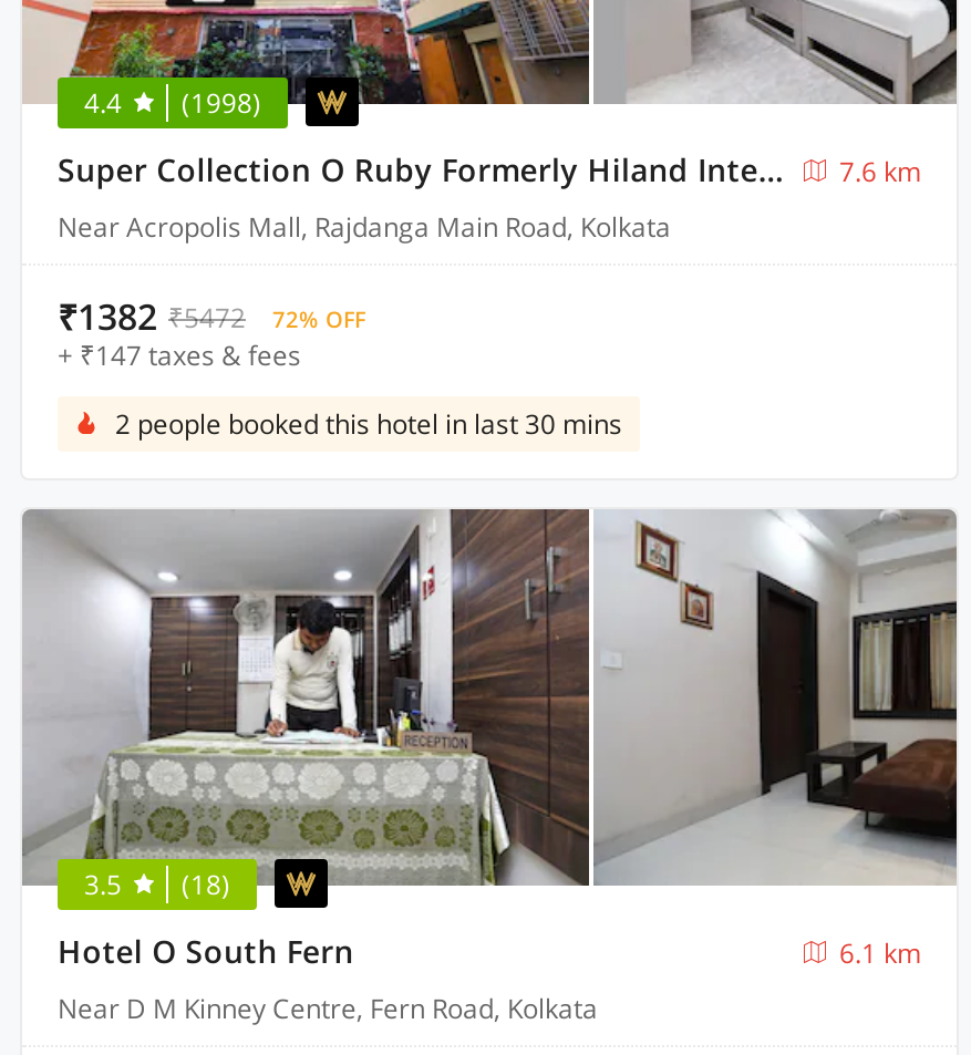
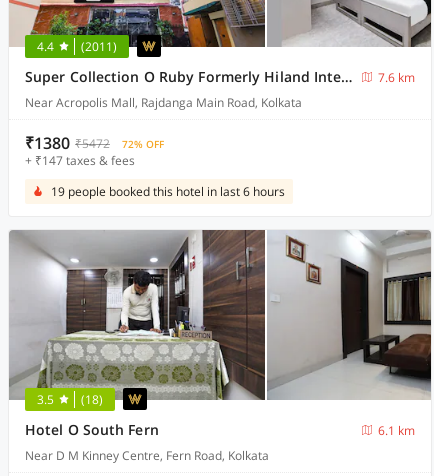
- 4.4 (1998)
+ 4.4 (2011)

- ₹1382 ₹5472 72% OFF
+ ₹1380 ₹5472 72% OFF

- 2 people booked this hotel in last 30 mins
+ 19 people booked this hotel in last 6 hours
